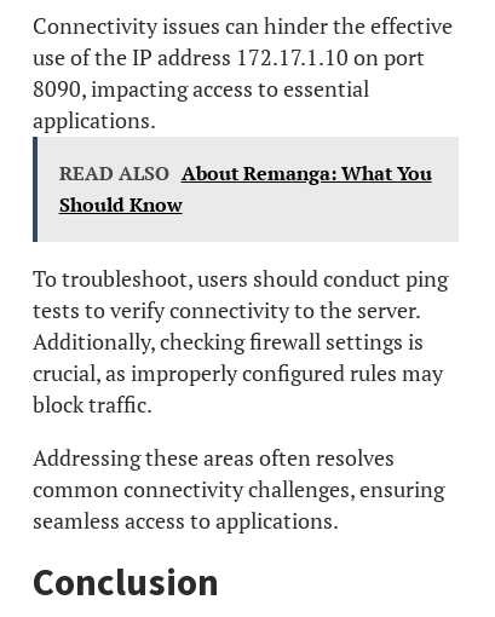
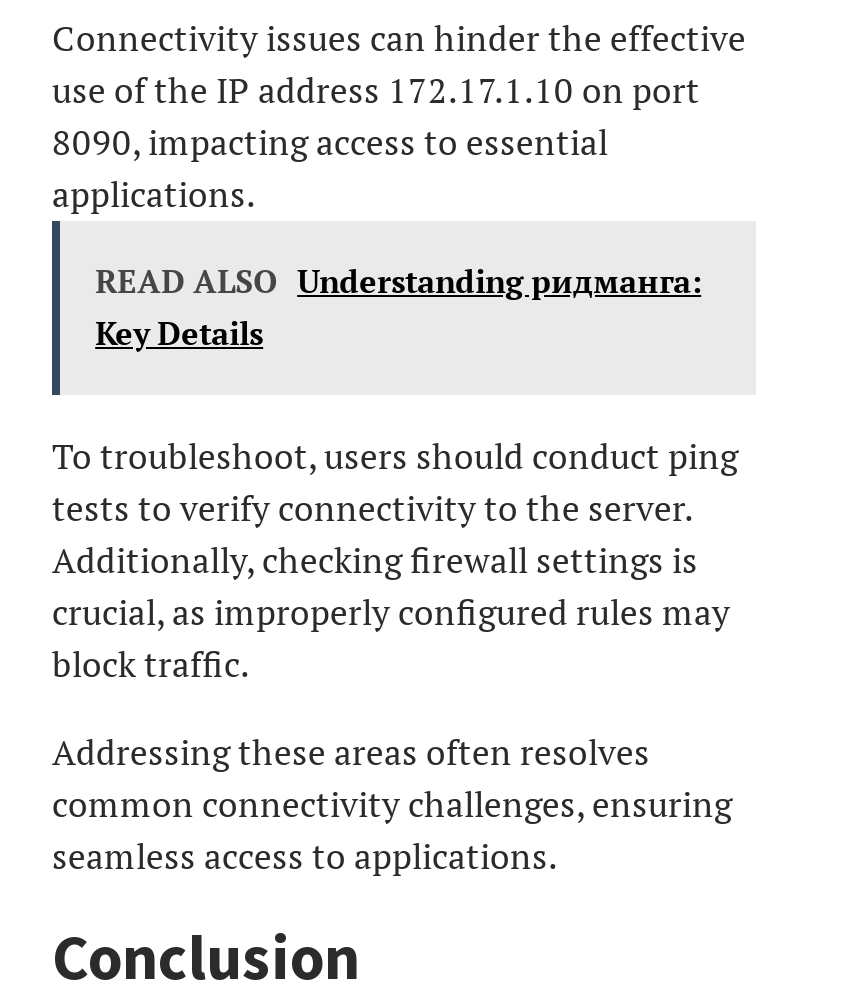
- READ ALSO About Remanga: What You
- Should Know
+ READ ALSO Understanding ридманга:
+ Key Details
